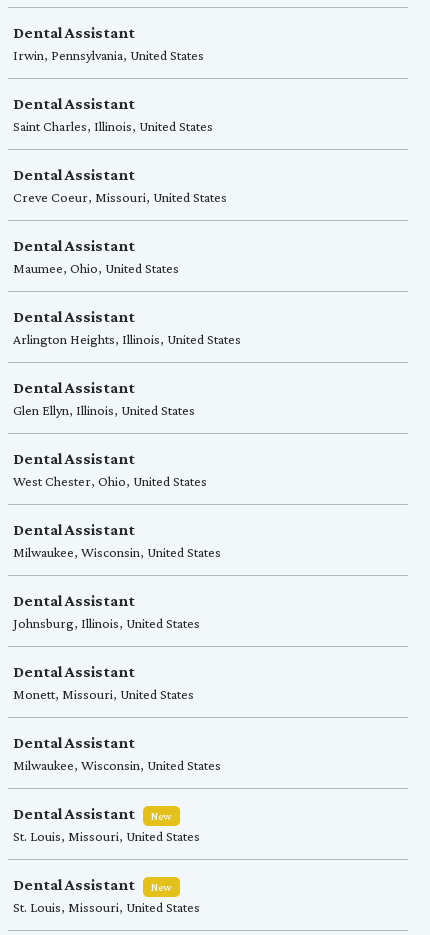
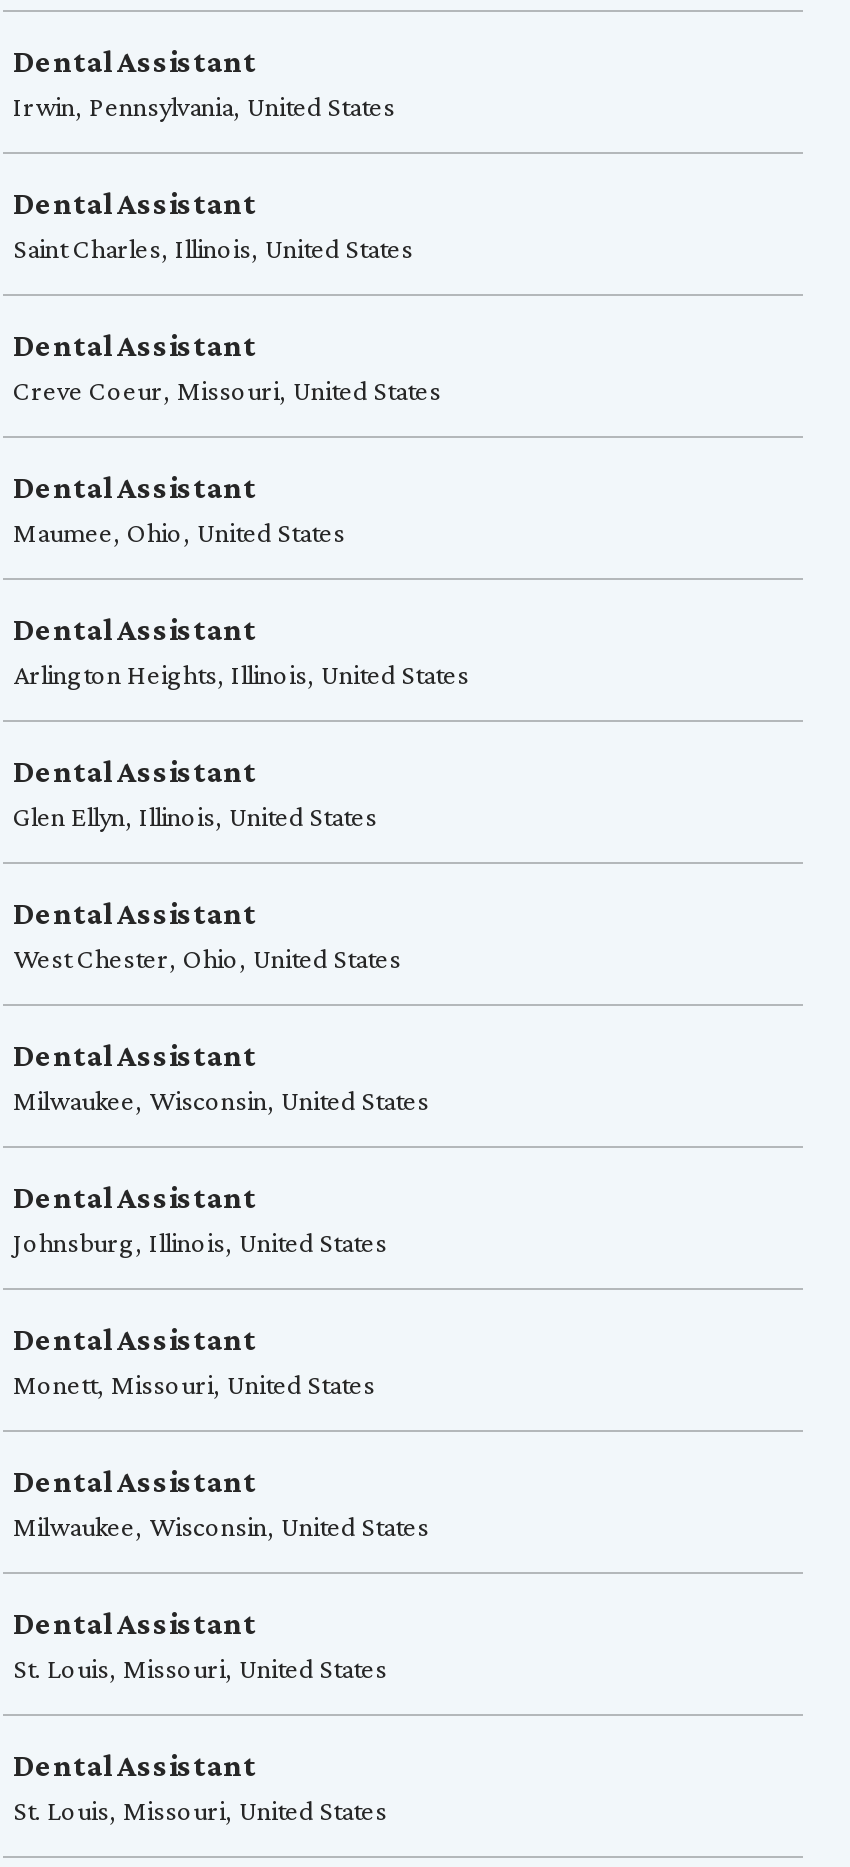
- New

- New
